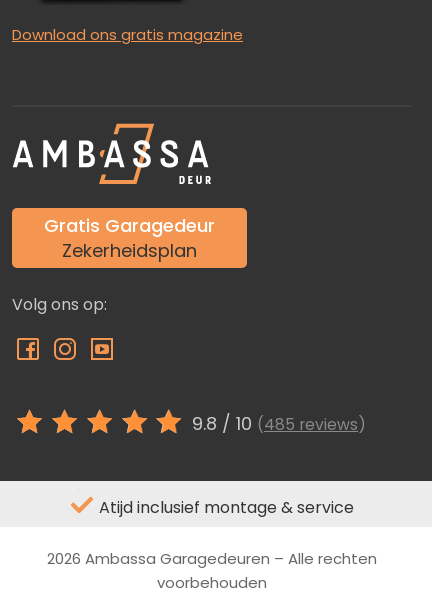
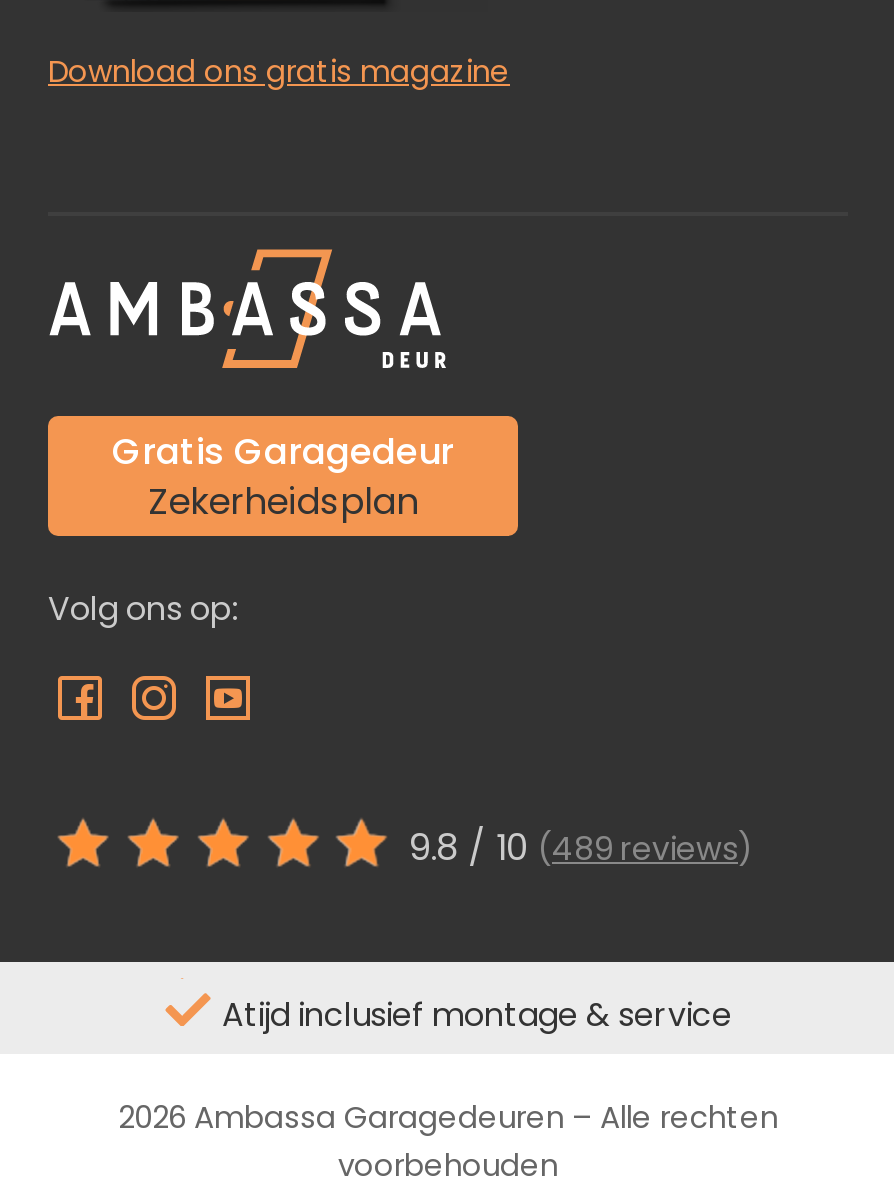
- 9.8 / 10 (485 reviews)
+ 9.8 / 10 (489 reviews)
